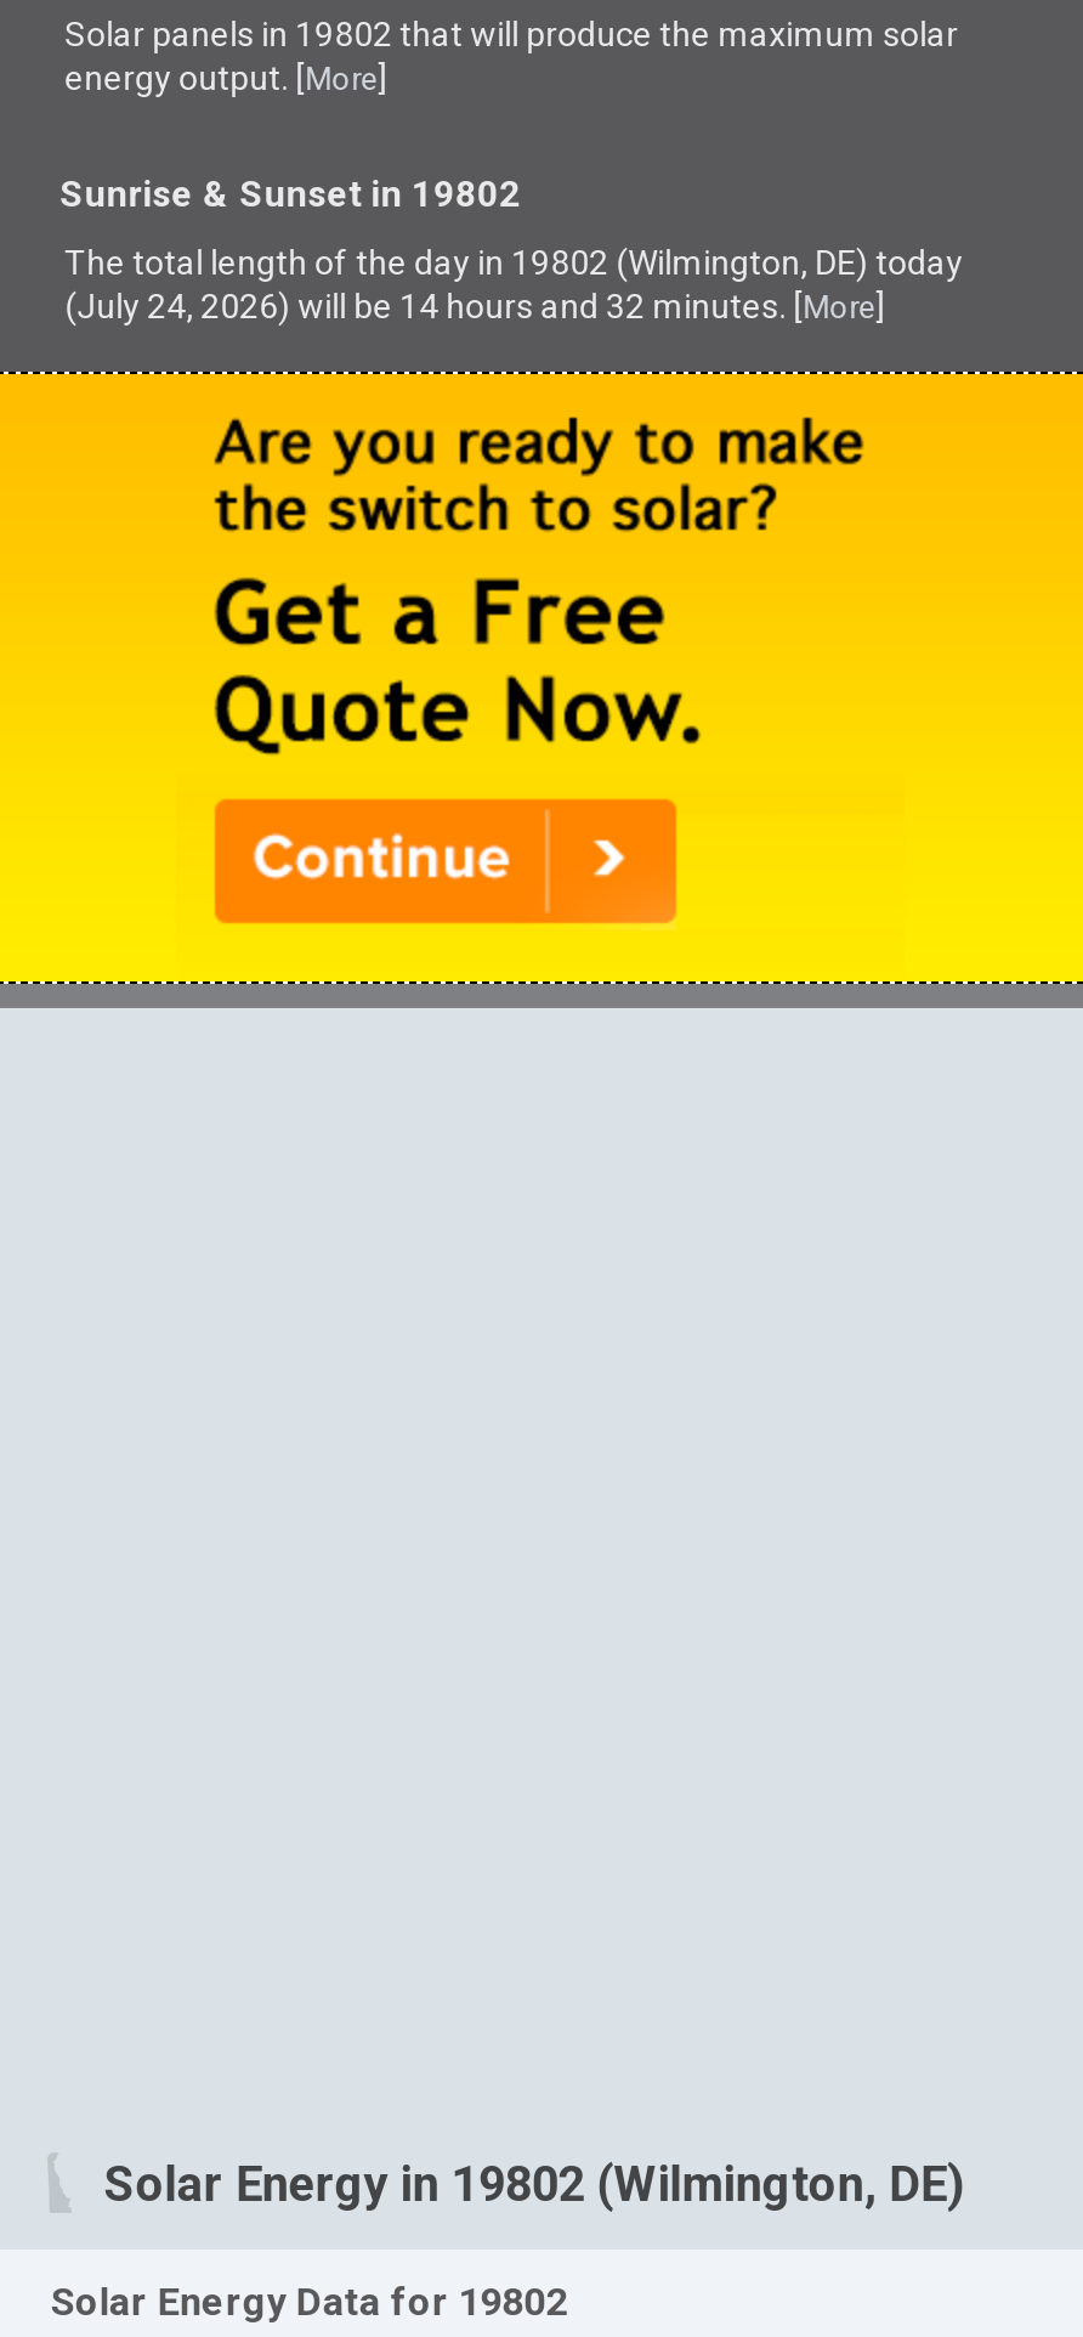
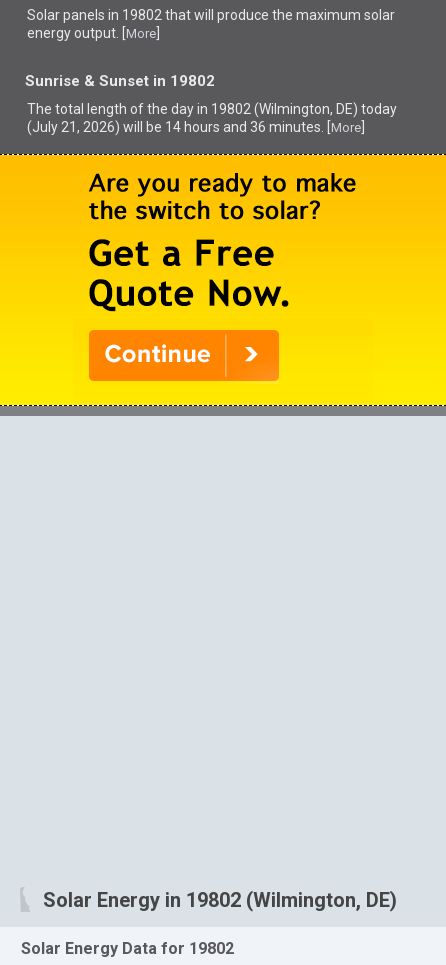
- (July 24, 2026) will be 14 hours and 32 minutes. [More]
+ (July 21, 2026) will be 14 hours and 36 minutes. [More]
